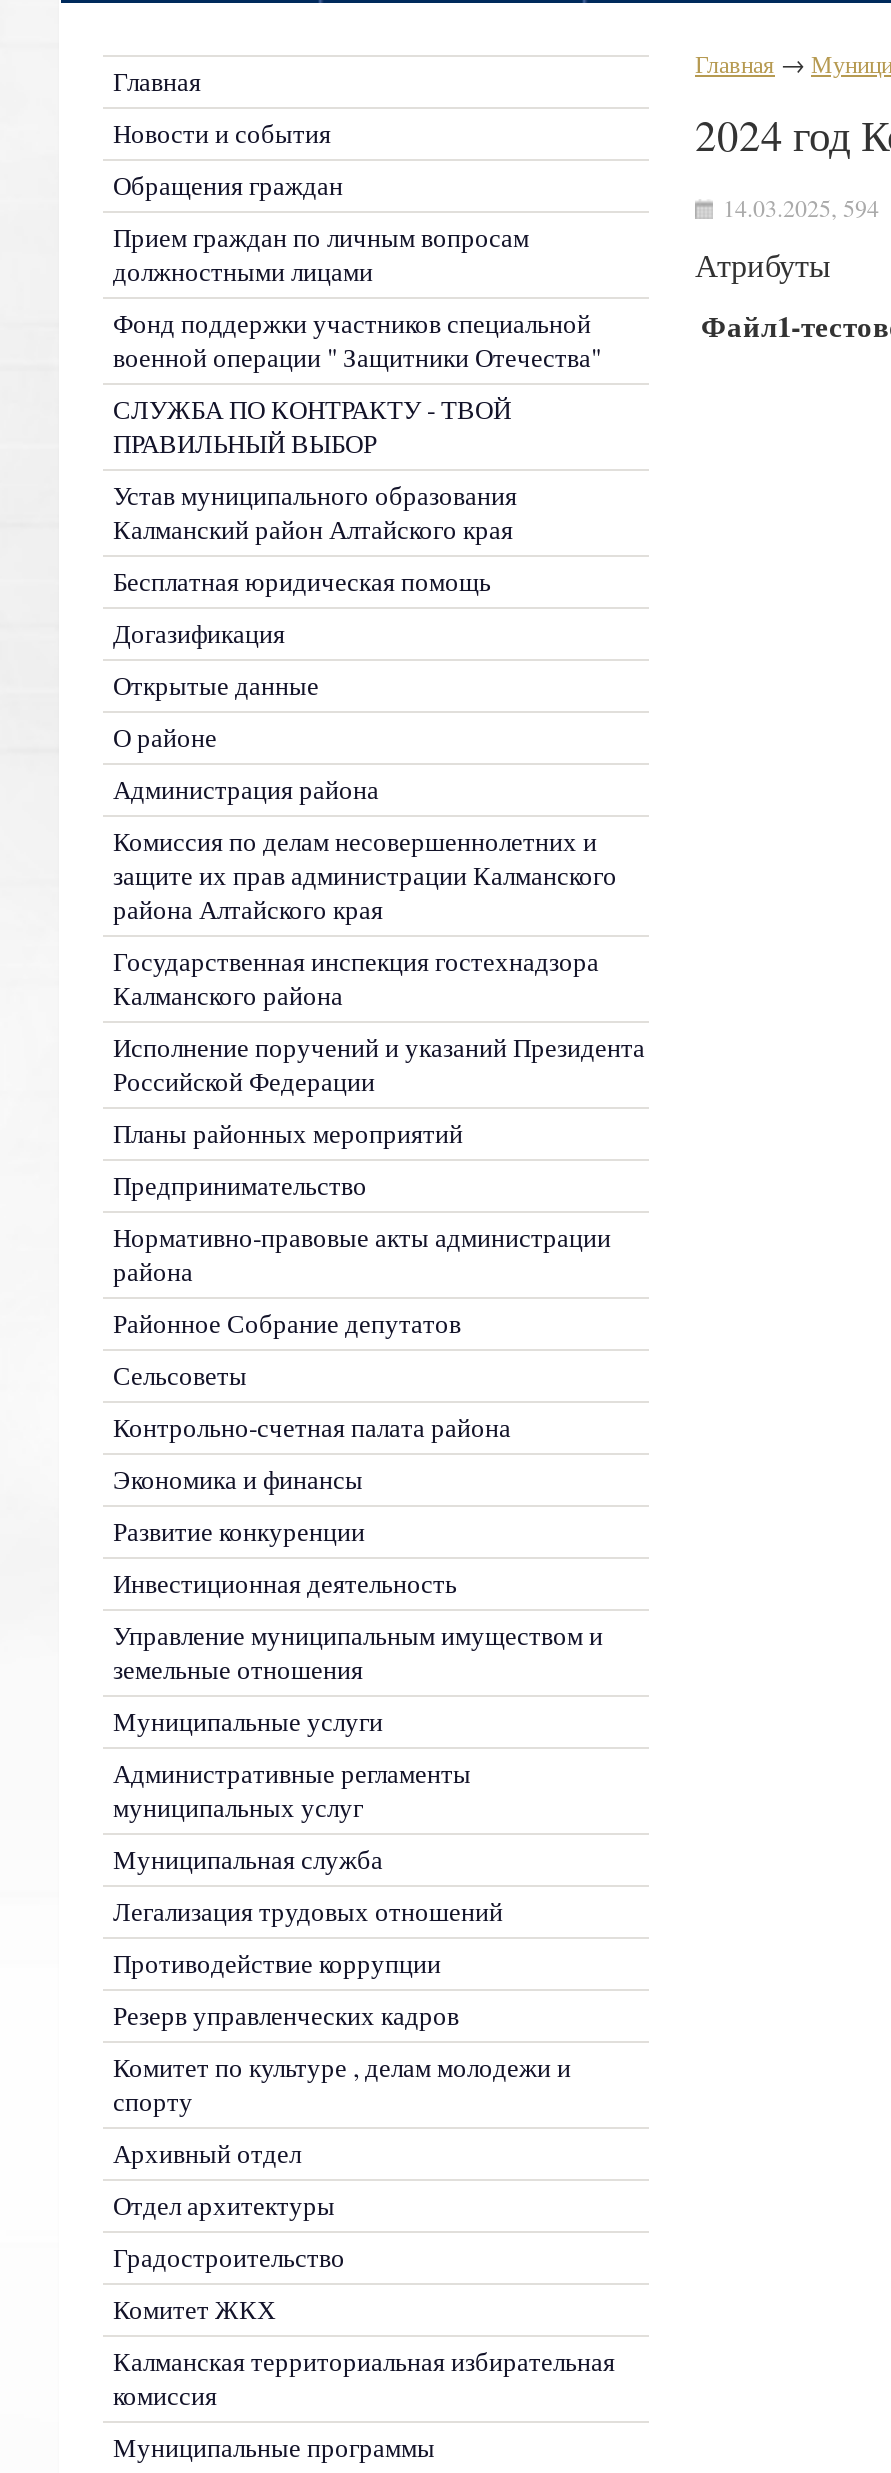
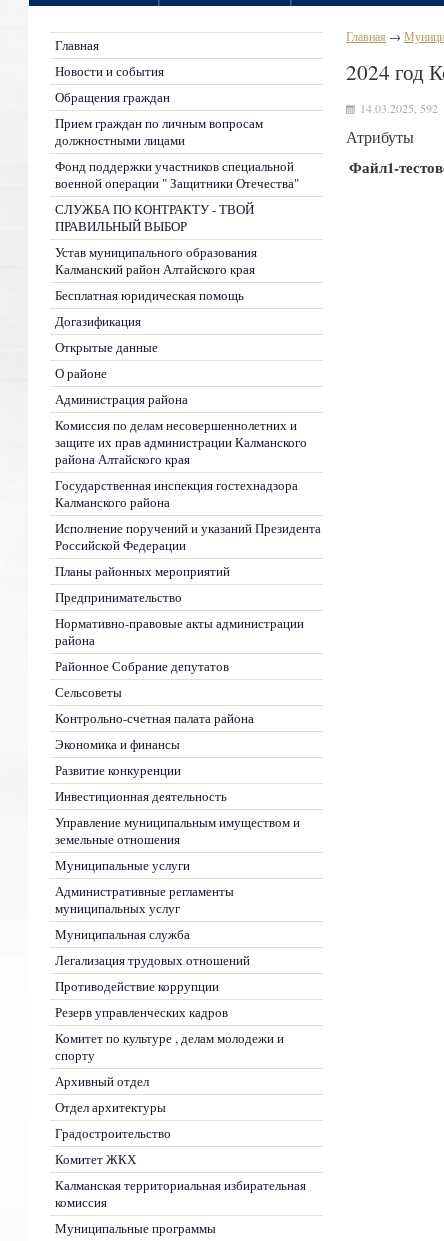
- 14.03.2025, 594
+ 14.03.2025, 592
